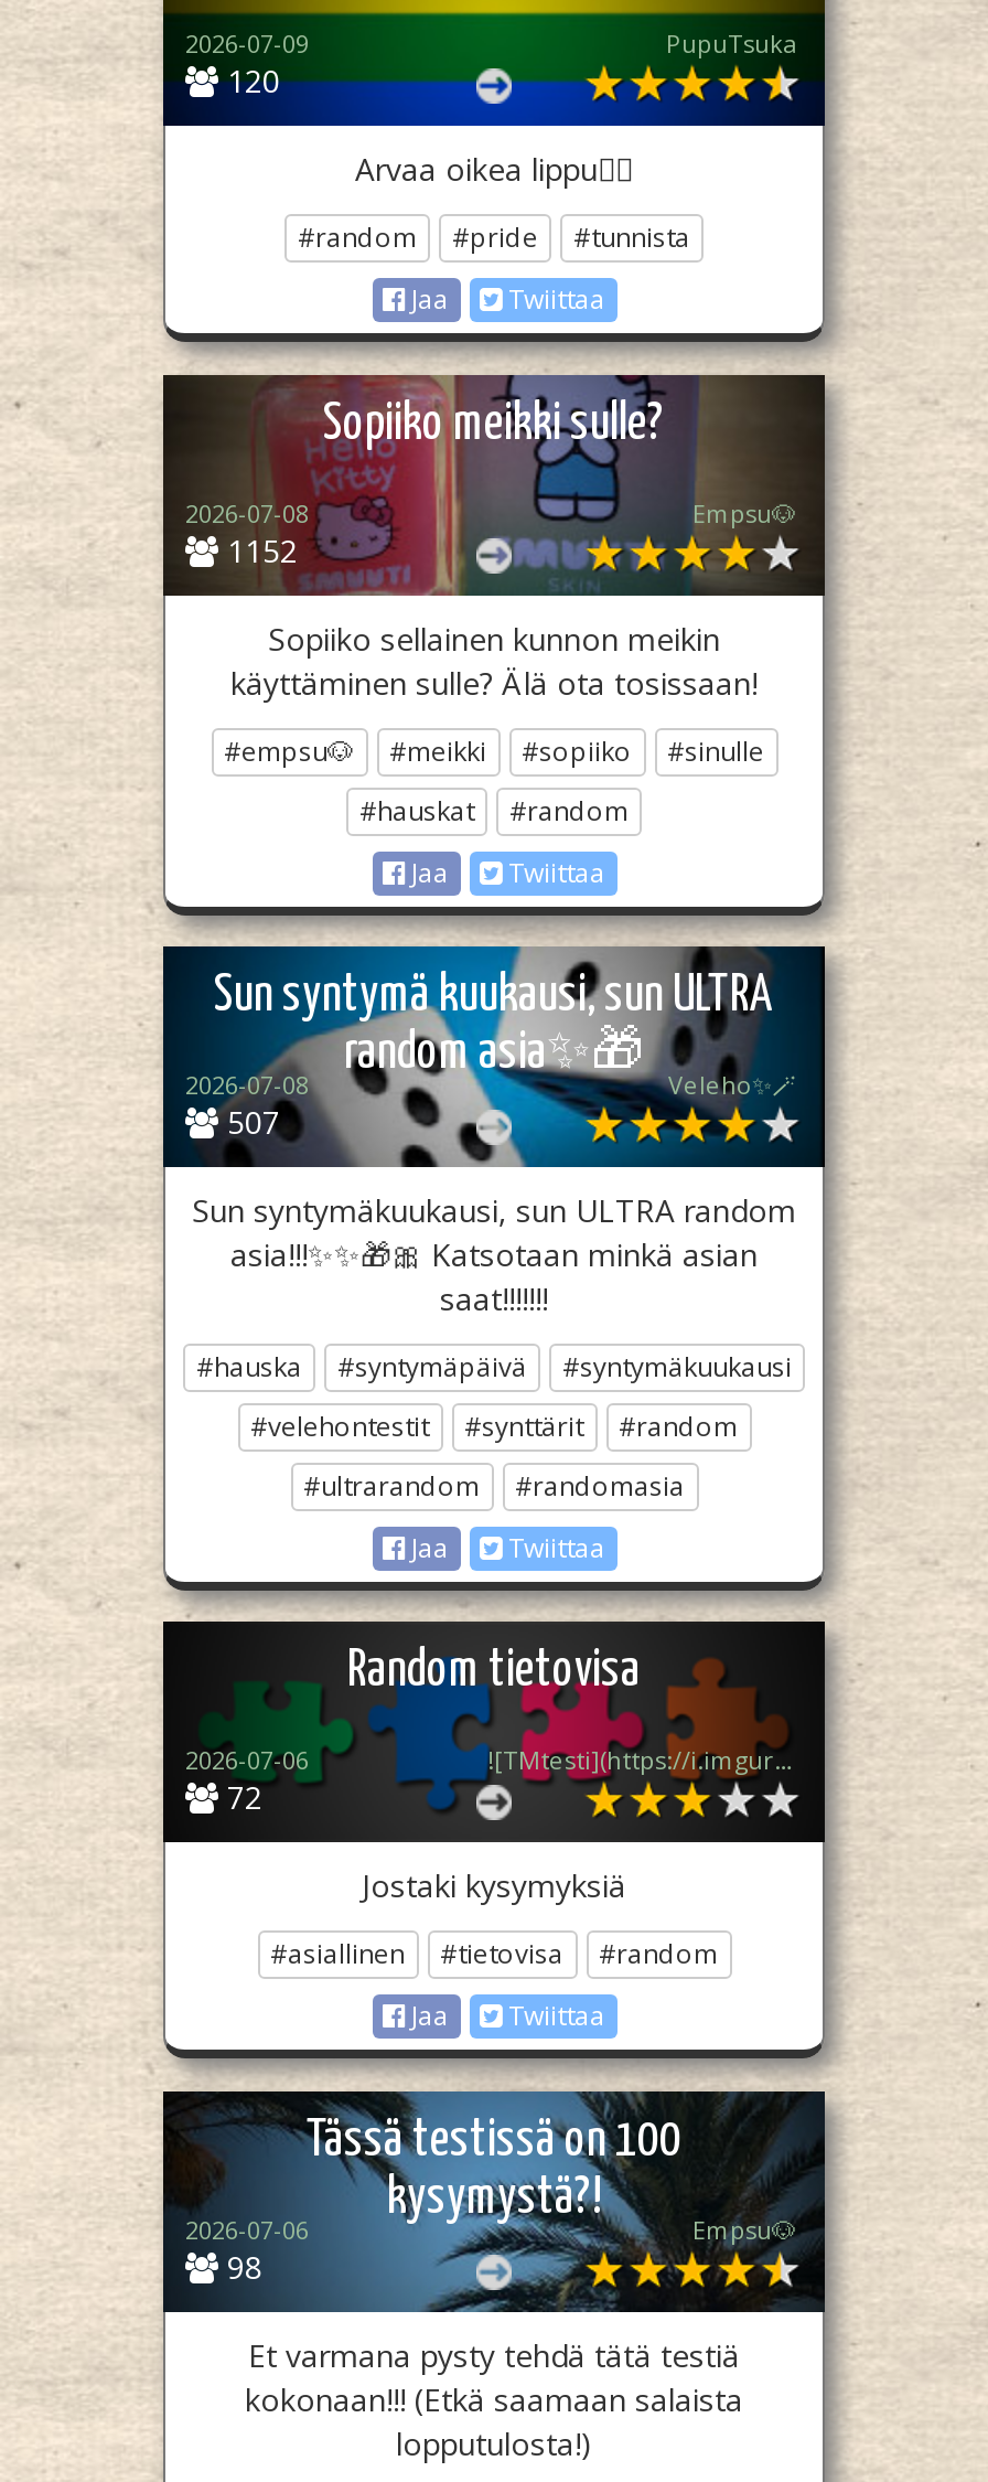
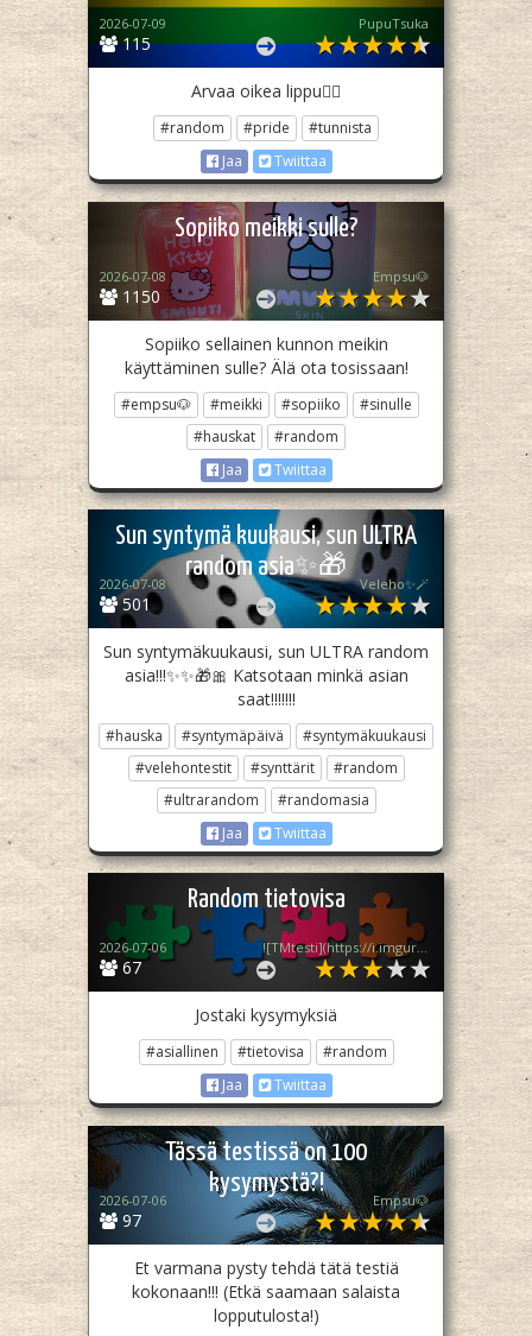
- 120
+ 115

- 1152
+ 1150

- 507
+ 501

- 72
+ 67

- 98
+ 97
